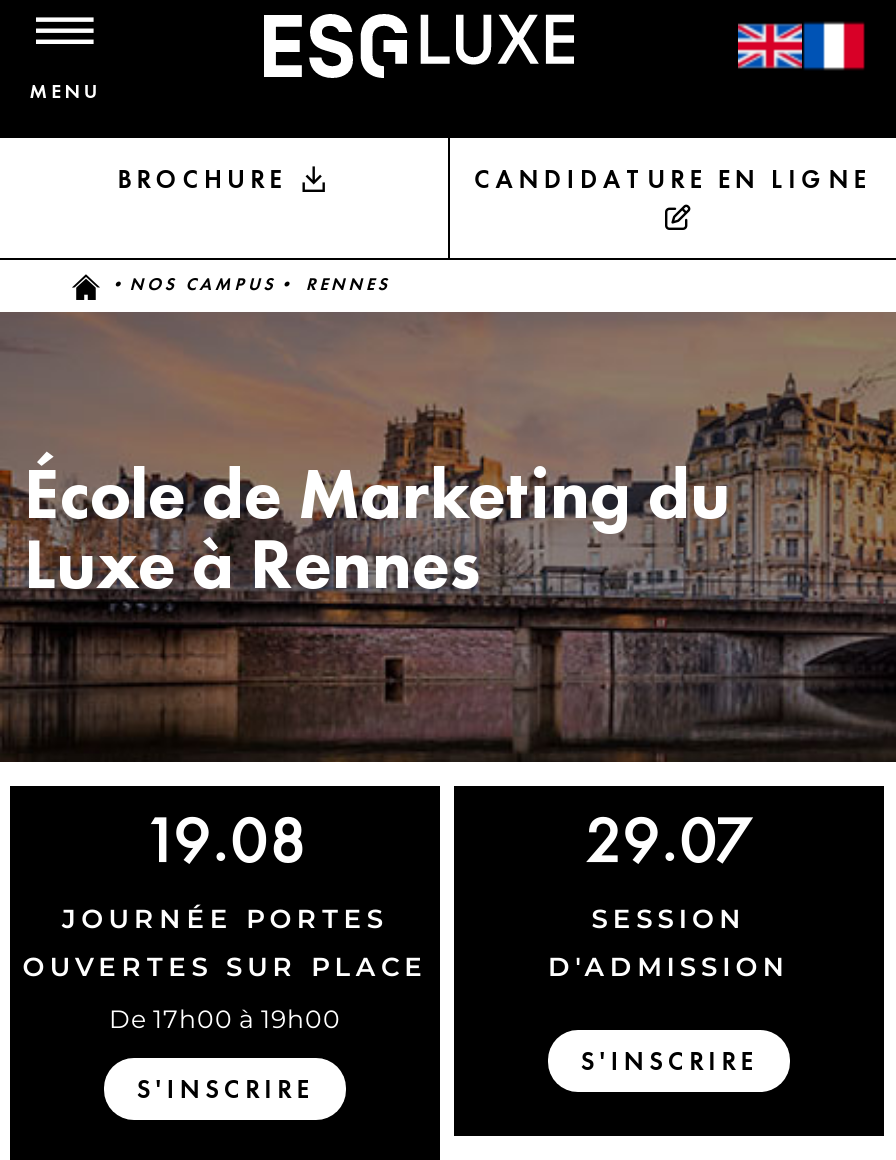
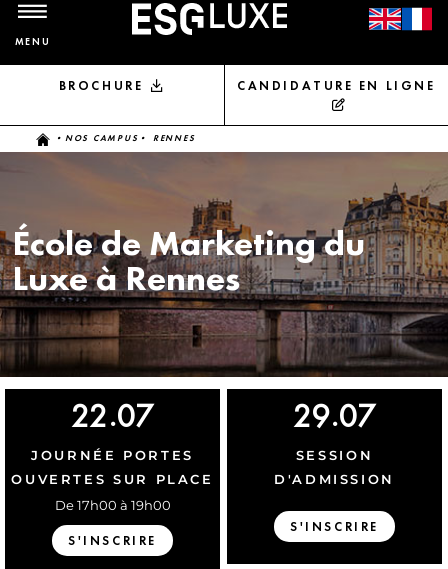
- 19 08
+ 22 07
